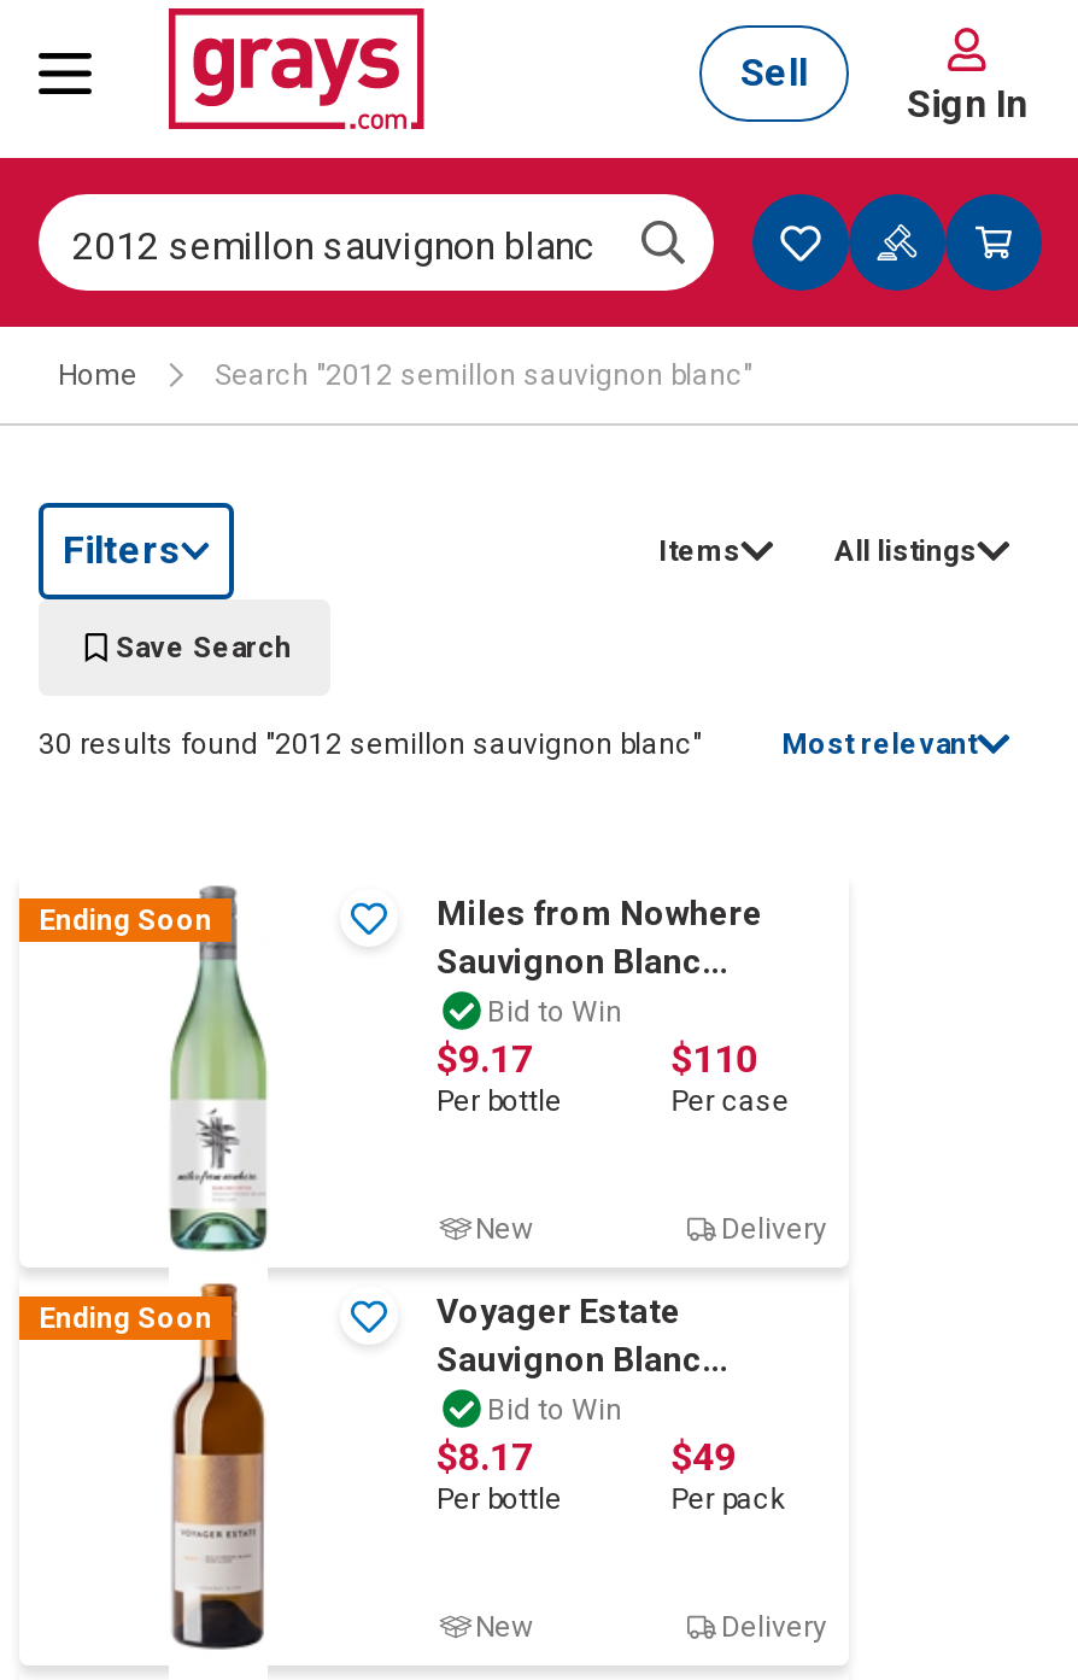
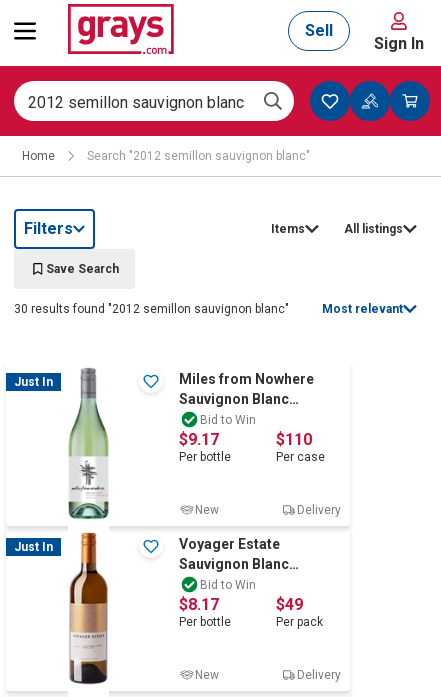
- Ending Soon
+ Just In

- Ending Soon
+ Just In
